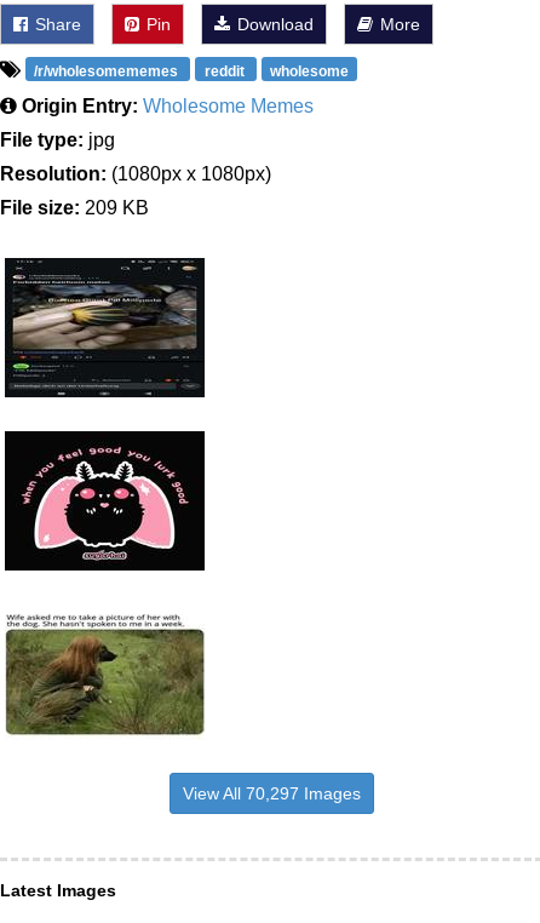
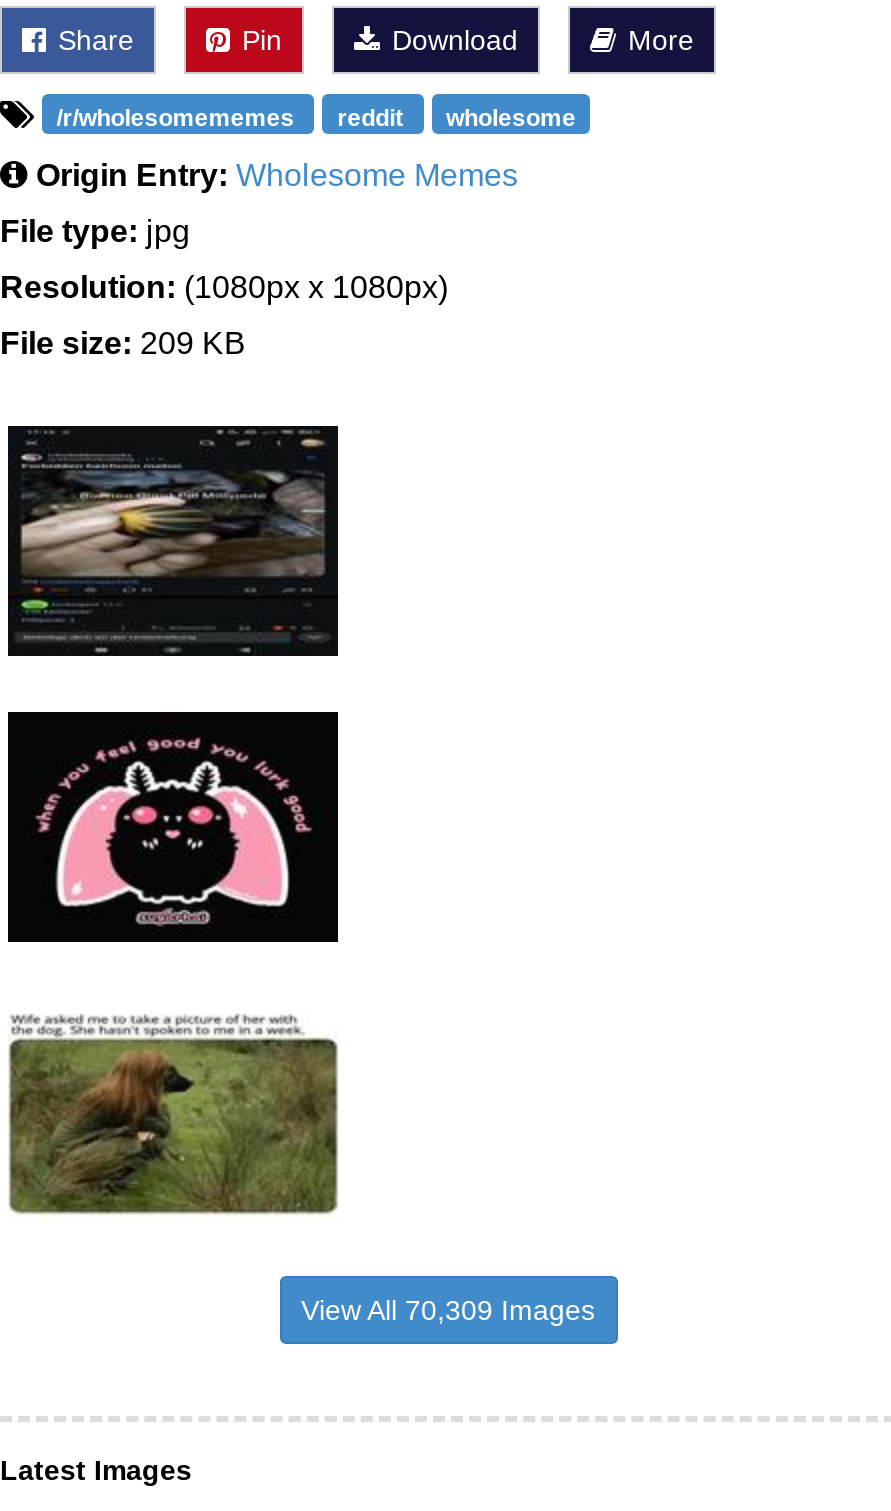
- View All 70,297 Images
+ View All 70,309 Images
